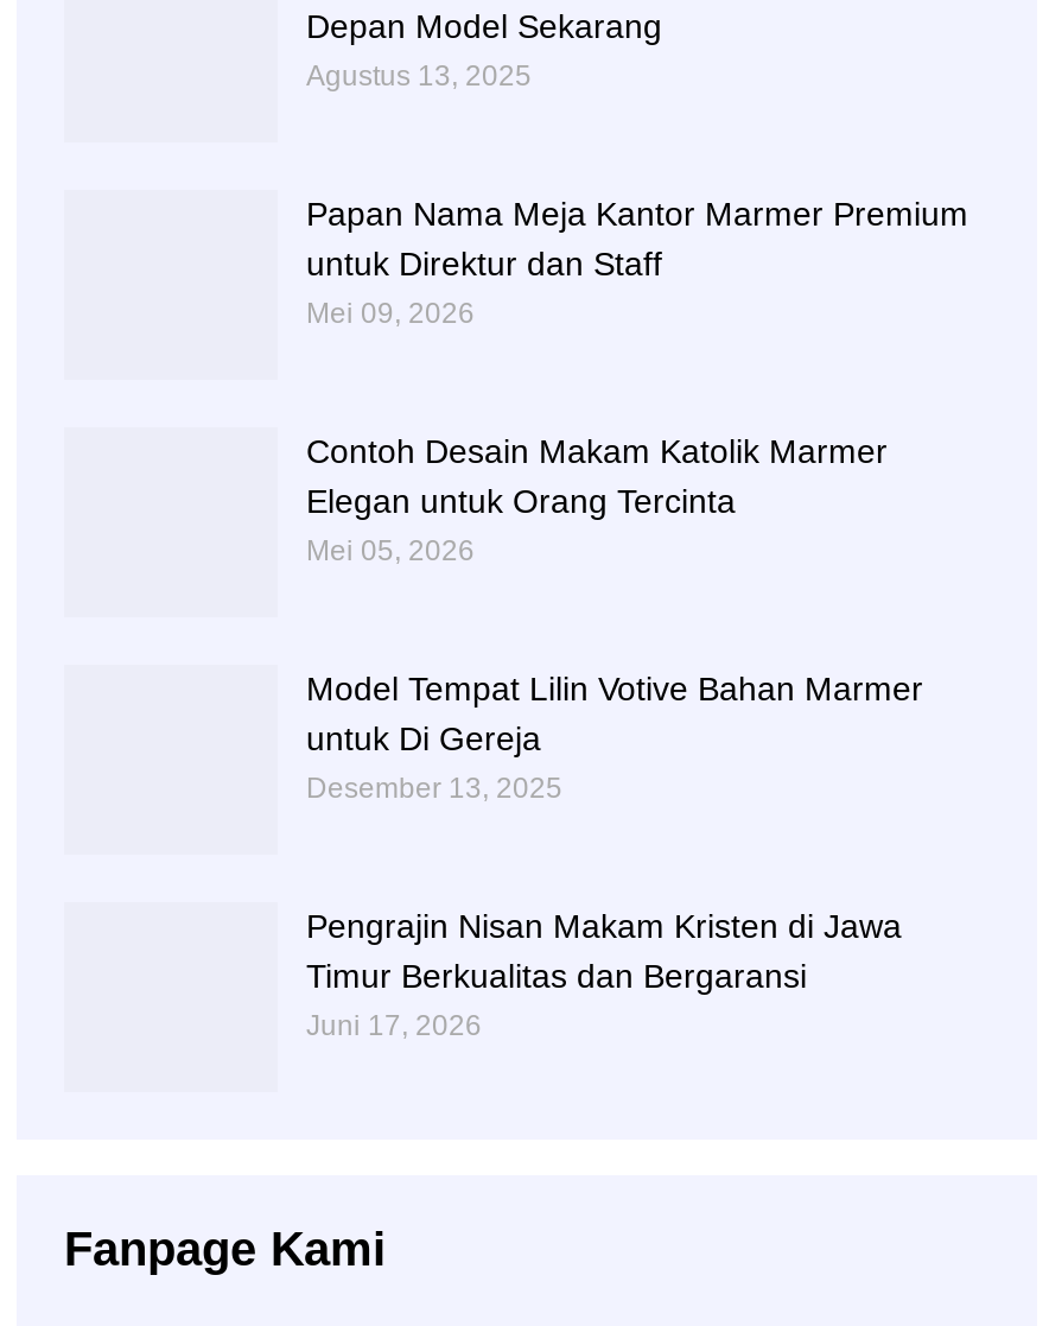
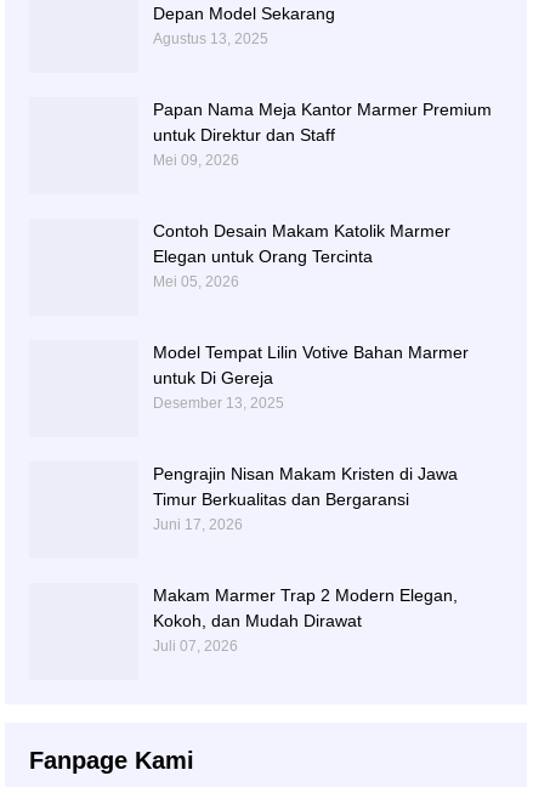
+ Makam Marmer Trap 2 Modern Elegan,
+ Kokoh, dan Mudah Dirawat
+ Juli 07, 2026
